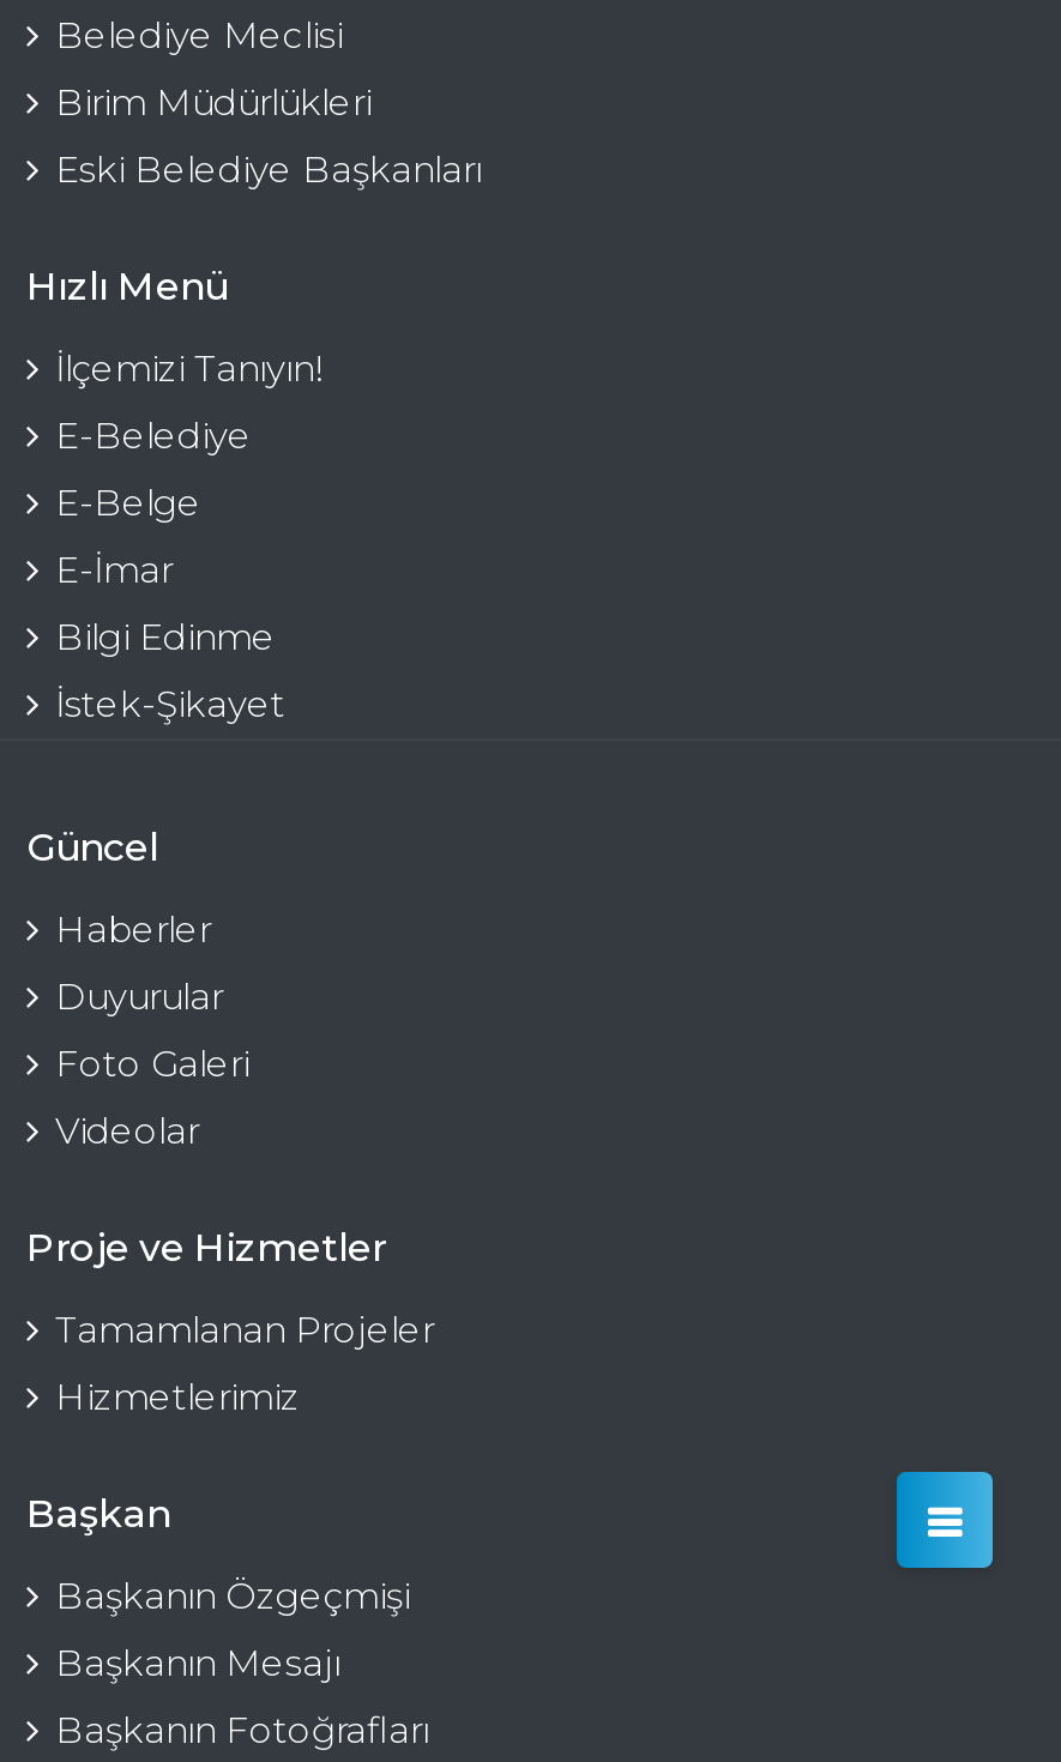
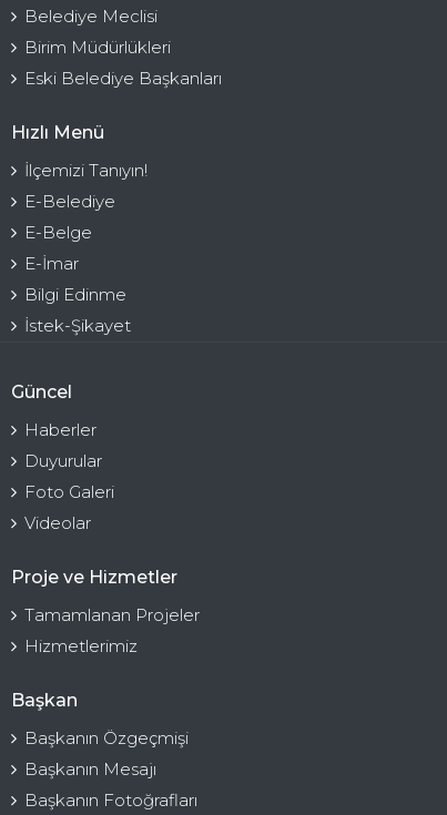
- [image]
